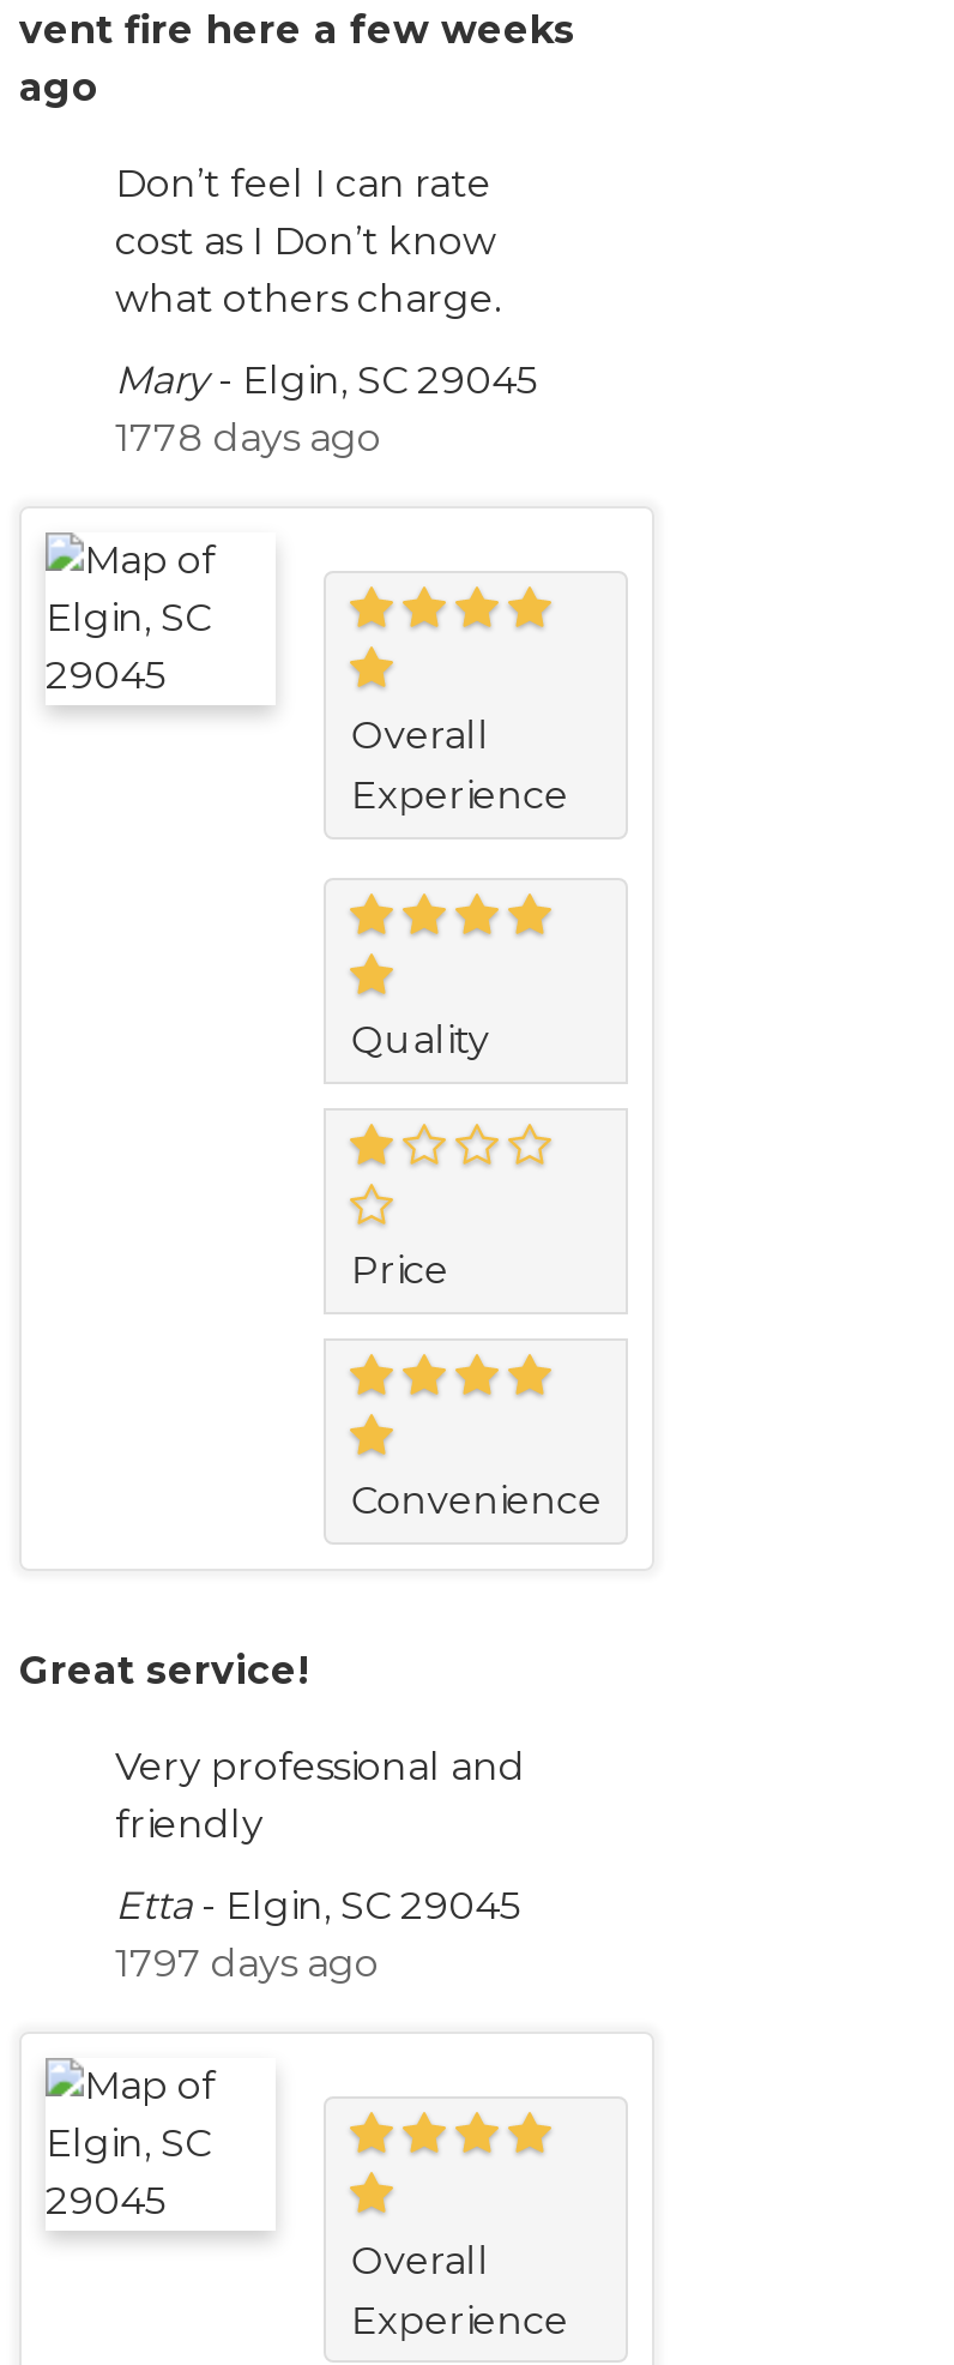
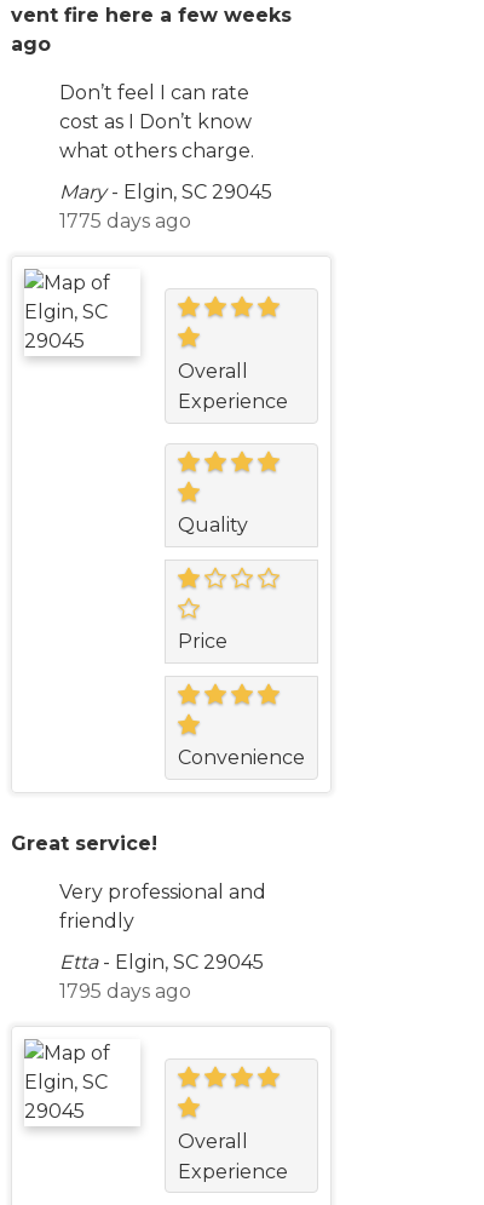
- 1778 days ago
+ 1775 days ago

- 1797 days ago
+ 1795 days ago
